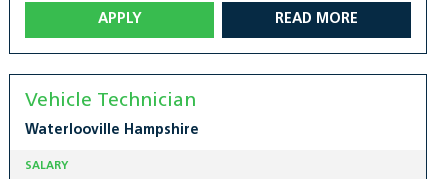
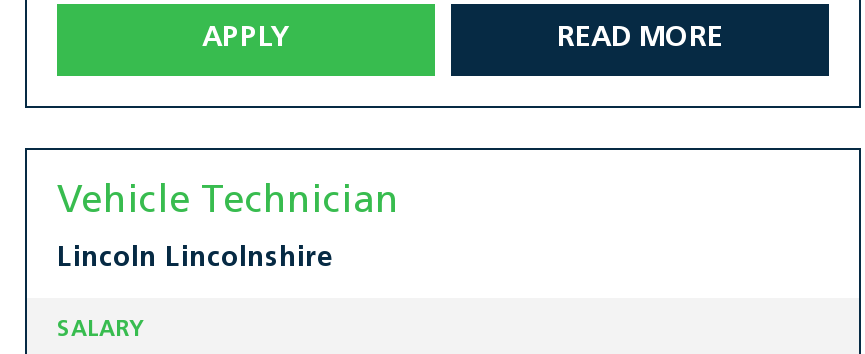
- Waterlooville Hampshire
+ Lincoln Lincolnshire
